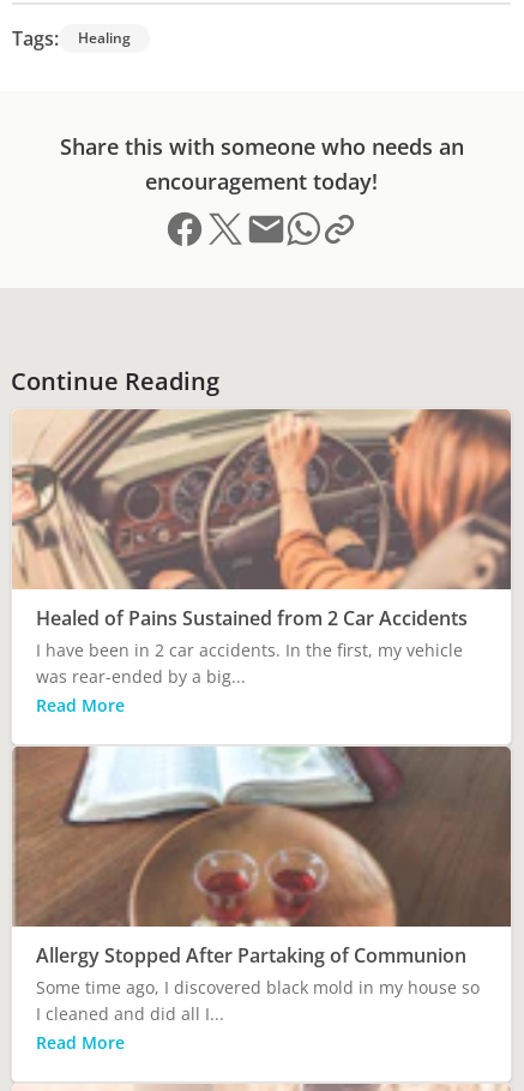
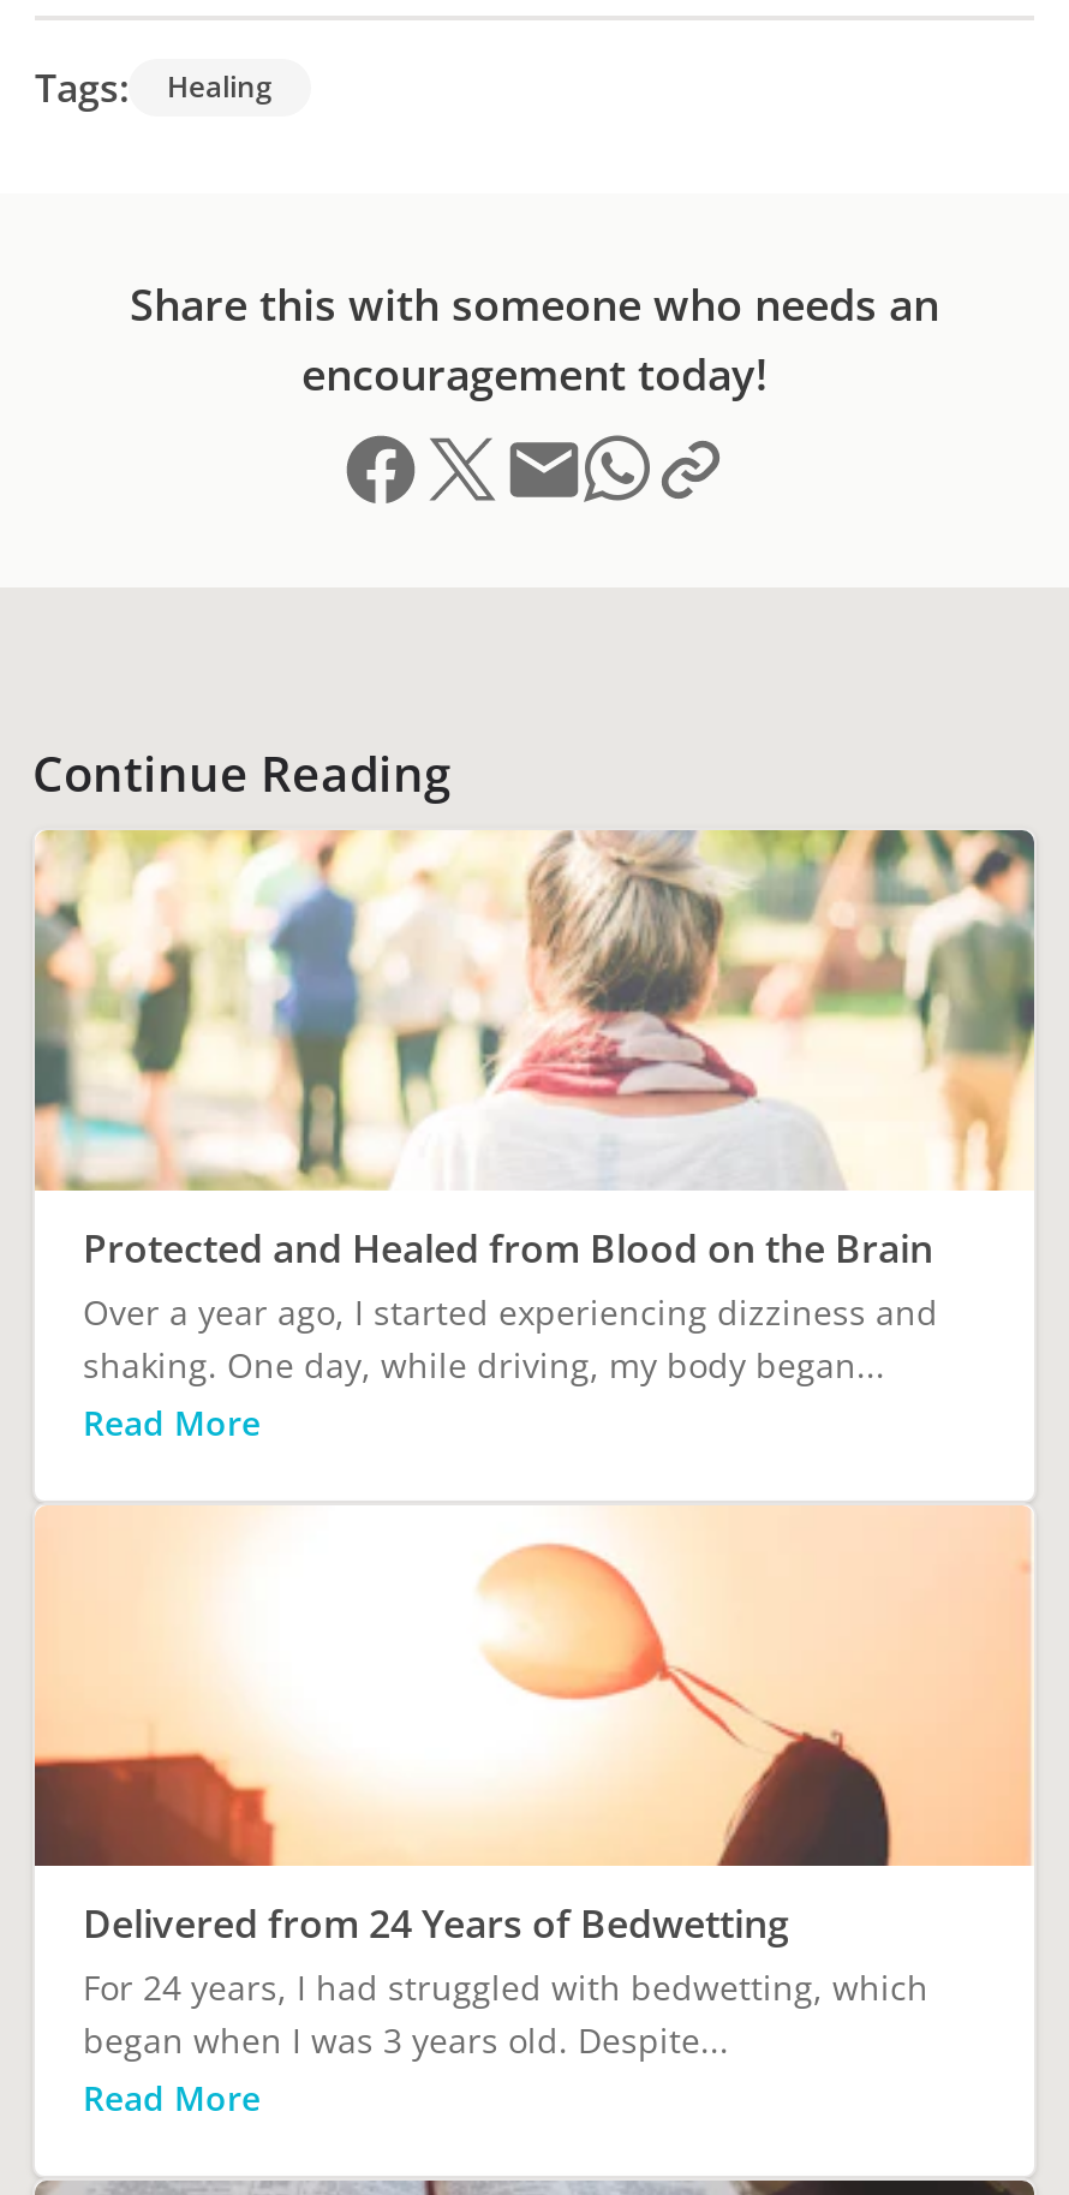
- [image]
- Healed of Pains Sustained from 2 Car Accidents
- I have been in 2 car accidents. In the first, my vehicle
- was rear-ended by a big...
+ [image]
+ Protected and Healed from Blood on the Brain
+ Over a year ago, I started experiencing dizziness and
+ shaking. One day, while driving, my body began...

- [image]
- Allergy Stopped After Partaking of Communion
- Some time ago, I discovered black mold in my house so
- I cleaned and did all I...
+ [image]
+ Delivered from 24 Years of Bedwetting
+ For 24 years, I had struggled with bedwetting, which
+ began when I was 3 years old. Despite...
